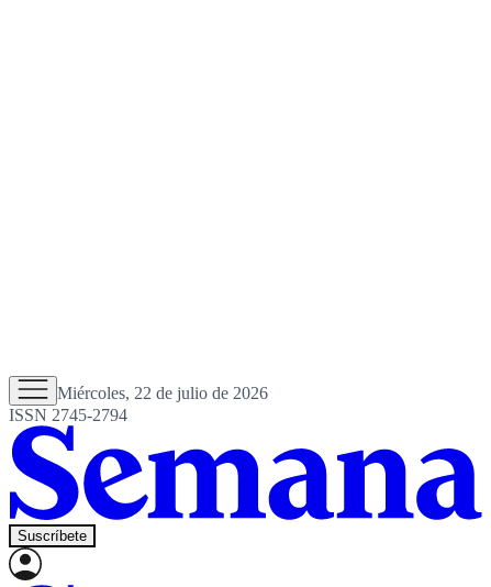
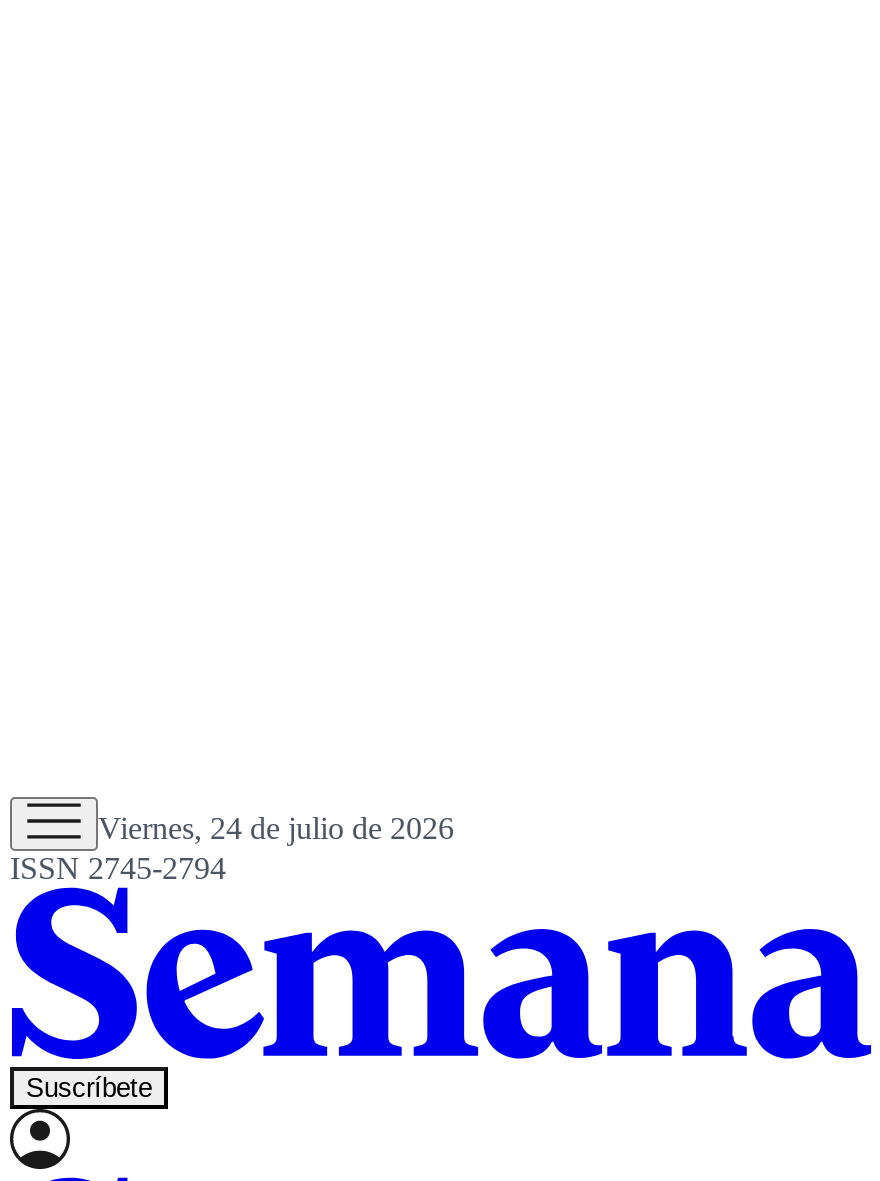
- Miércoles, 22 de julio de 2026
+ Viernes, 24 de julio de 2026
